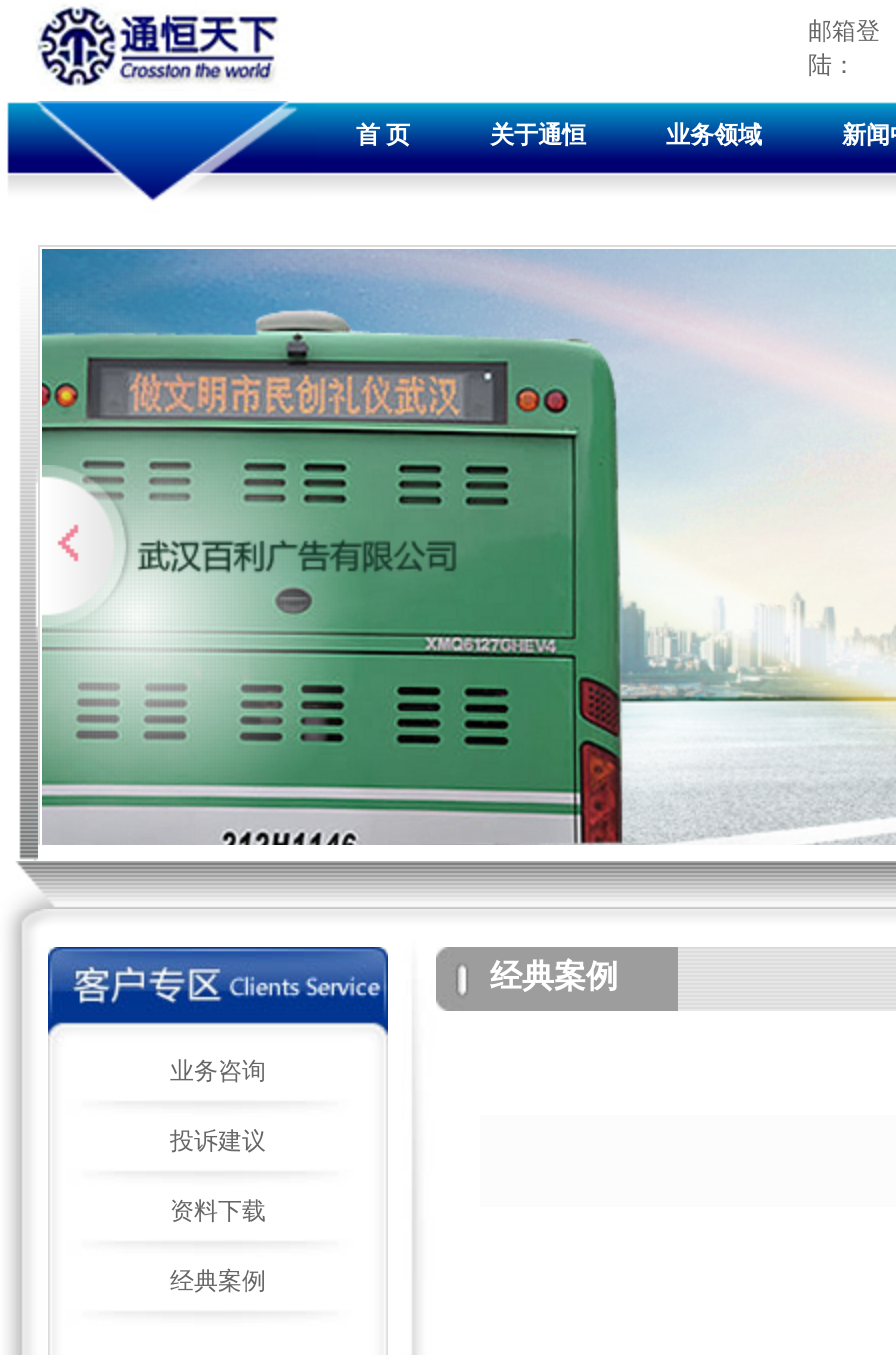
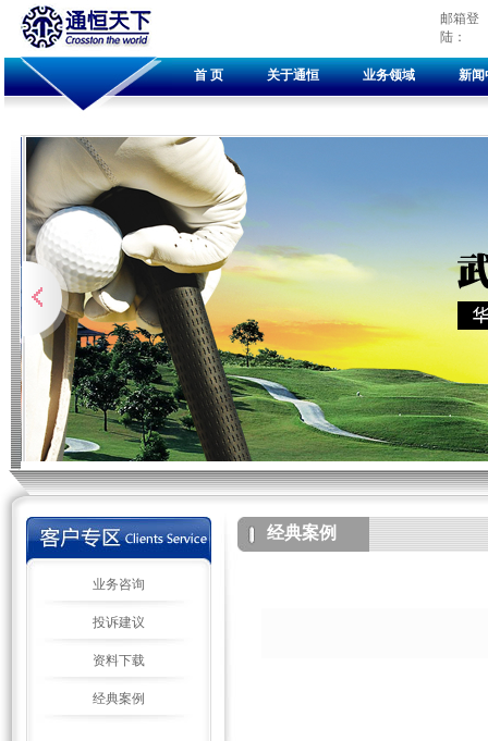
- [image]
+ [image]
